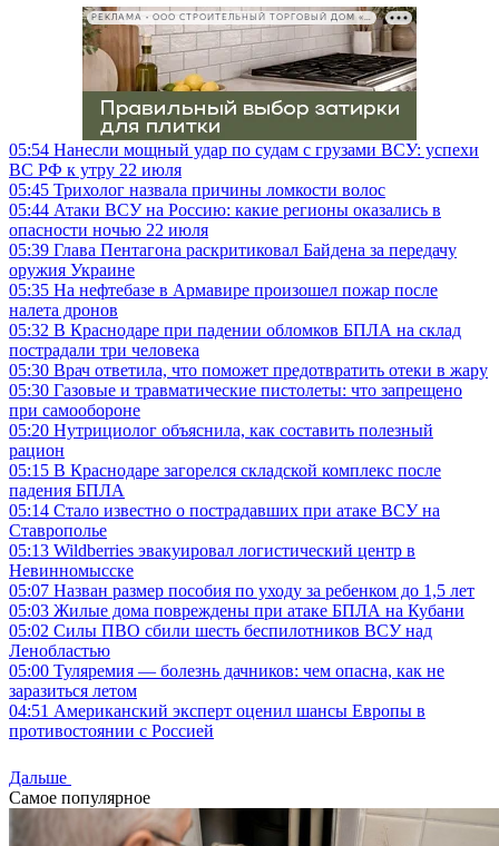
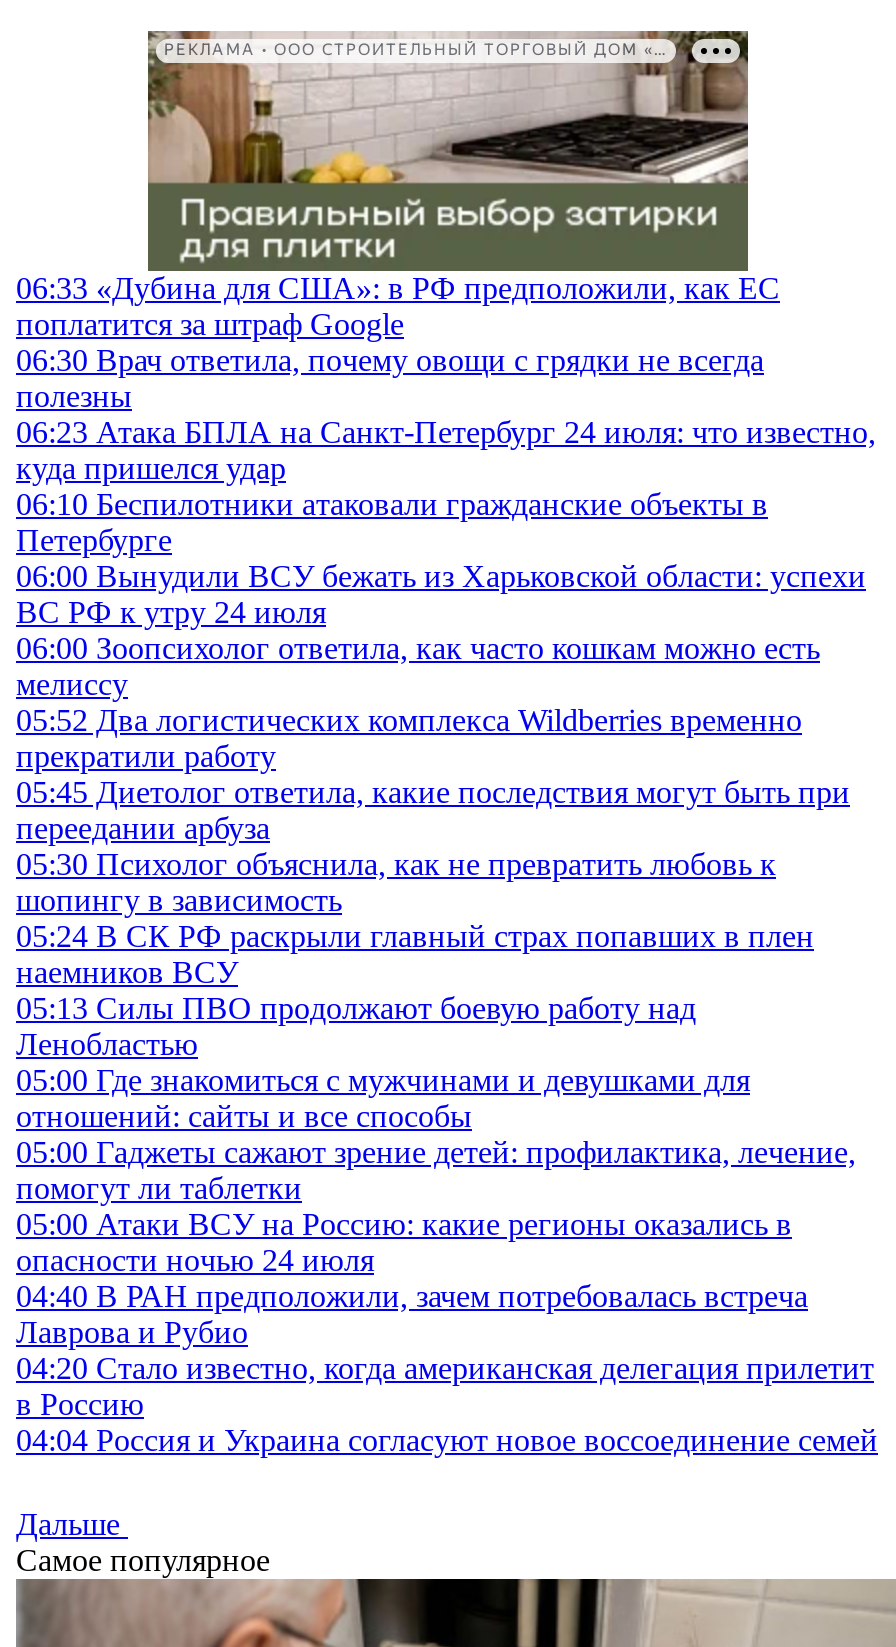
- 05:54 Нанесли мощный удар по судам с грузами ВСУ: успехи
- ВС РФ к утру 22 июля
- 05:45 Трихолог назвала причины ломкости волос
- 05:44 Атаки ВСУ на Россию: какие регионы оказались в
- опасности ночью 22 июля
- 05:39 Глава Пентагона раскритиковал Байдена за передачу
- оружия Украине
- 05:35 На нефтебазе в Армавире произошел пожар после
- налета дронов
- 05:32 В Краснодаре при падении обломков БПЛА на склад
- пострадали три человека
- 05:30 Врач ответила, что поможет предотвратить отеки в жару
- 05:30 Газовые и травматические пистолеты: что запрещено
- при самообороне
- 05:20 Нутрициолог объяснила, как составить полезный
- рацион
- 05:15 В Краснодаре загорелся складской комплекс после
- падения БПЛА
- 05:14 Стало известно о пострадавших при атаке ВСУ на
- Ставрополье
- 05:13 Wildberries эвакуировал логистический центр в
- Невинномысске
- 05:07 Назван размер пособия по уходу за ребенком до 1,5 лет
- 05:03 Жилые дома повреждены при атаке БПЛА на Кубани
- 05:02 Силы ПВО сбили шесть беспилотников ВСУ над
+ 06:33 «Дубина для США»: в РФ предположили, как ЕС
+ поплатится за штраф Google
+ 06:30 Врач ответила, почему овощи с грядки не всегда
+ полезны
+ 06:23 Атака БПЛА на Санкт-Петербург 24 июля: что известно,
+ куда пришелся удар
+ 06:10 Беспилотники атаковали гражданские объекты в
+ Петербурге
+ 06:00 Вынудили ВСУ бежать из Харьковской области: успехи
+ ВС РФ к утру 24 июля
+ 06:00 Зоопсихолог ответила, как часто кошкам можно есть
+ мелиссу
+ 05:52 Два логистических комплекса Wildberries временно
+ прекратили работу
+ 05:45 Диетолог ответила, какие последствия могут быть при
+ переедании арбуза
+ 05:30 Психолог объяснила, как не превратить любовь к
+ шопингу в зависимость
+ 05:24 В СК РФ раскрыли главный страх попавших в плен
+ наемников ВСУ
+ 05:13 Силы ПВО продолжают боевую работу над

moved up: Ленобластью

- 05:00 Туляремия — болезнь дачников: чем опасна, как не
- заразиться летом
- 04:51 Американский эксперт оценил шансы Европы в
- противостоянии с Россией
+ 05:00 Где знакомиться с мужчинами и девушками для
+ отношений: сайты и все способы
+ 05:00 Гаджеты сажают зрение детей: профилактика, лечение,
+ помогут ли таблетки
+ 05:00 Атаки ВСУ на Россию: какие регионы оказались в
+ опасности ночью 24 июля
+ 04:40 В РАН предположили, зачем потребовалась встреча
+ Лаврова и Рубио
+ 04:20 Стало известно, когда американская делегация прилетит
+ в Россию
+ 04:04 Россия и Украина согласуют новое воссоединение семей
